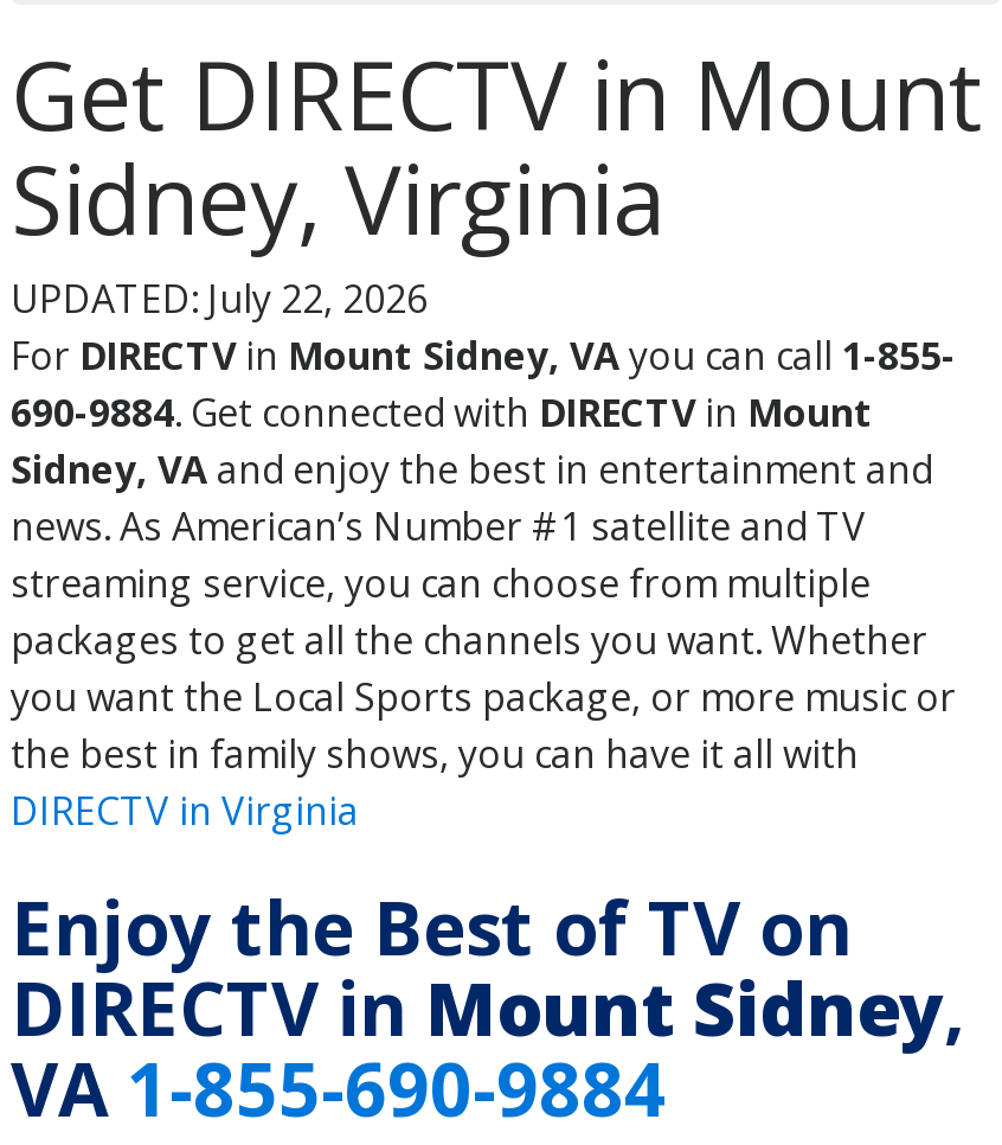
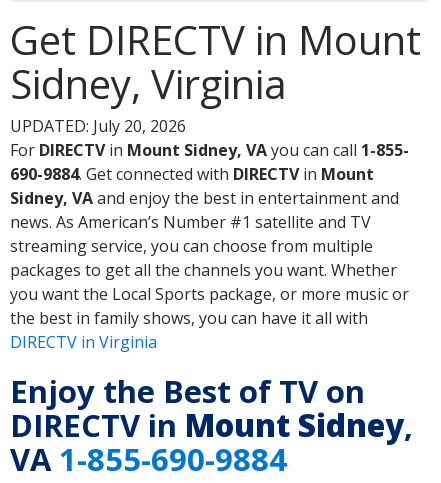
- UPDATED: July 22, 2026
+ UPDATED: July 20, 2026
